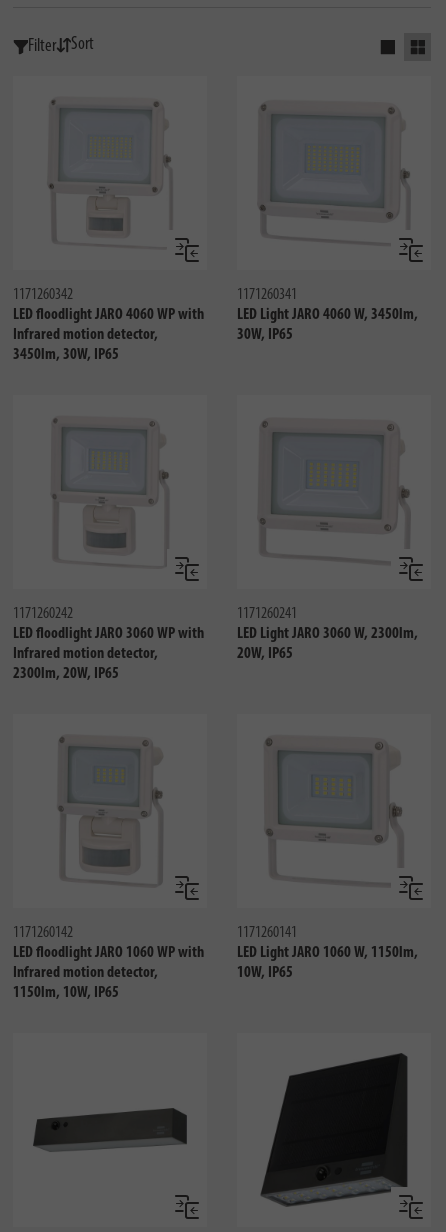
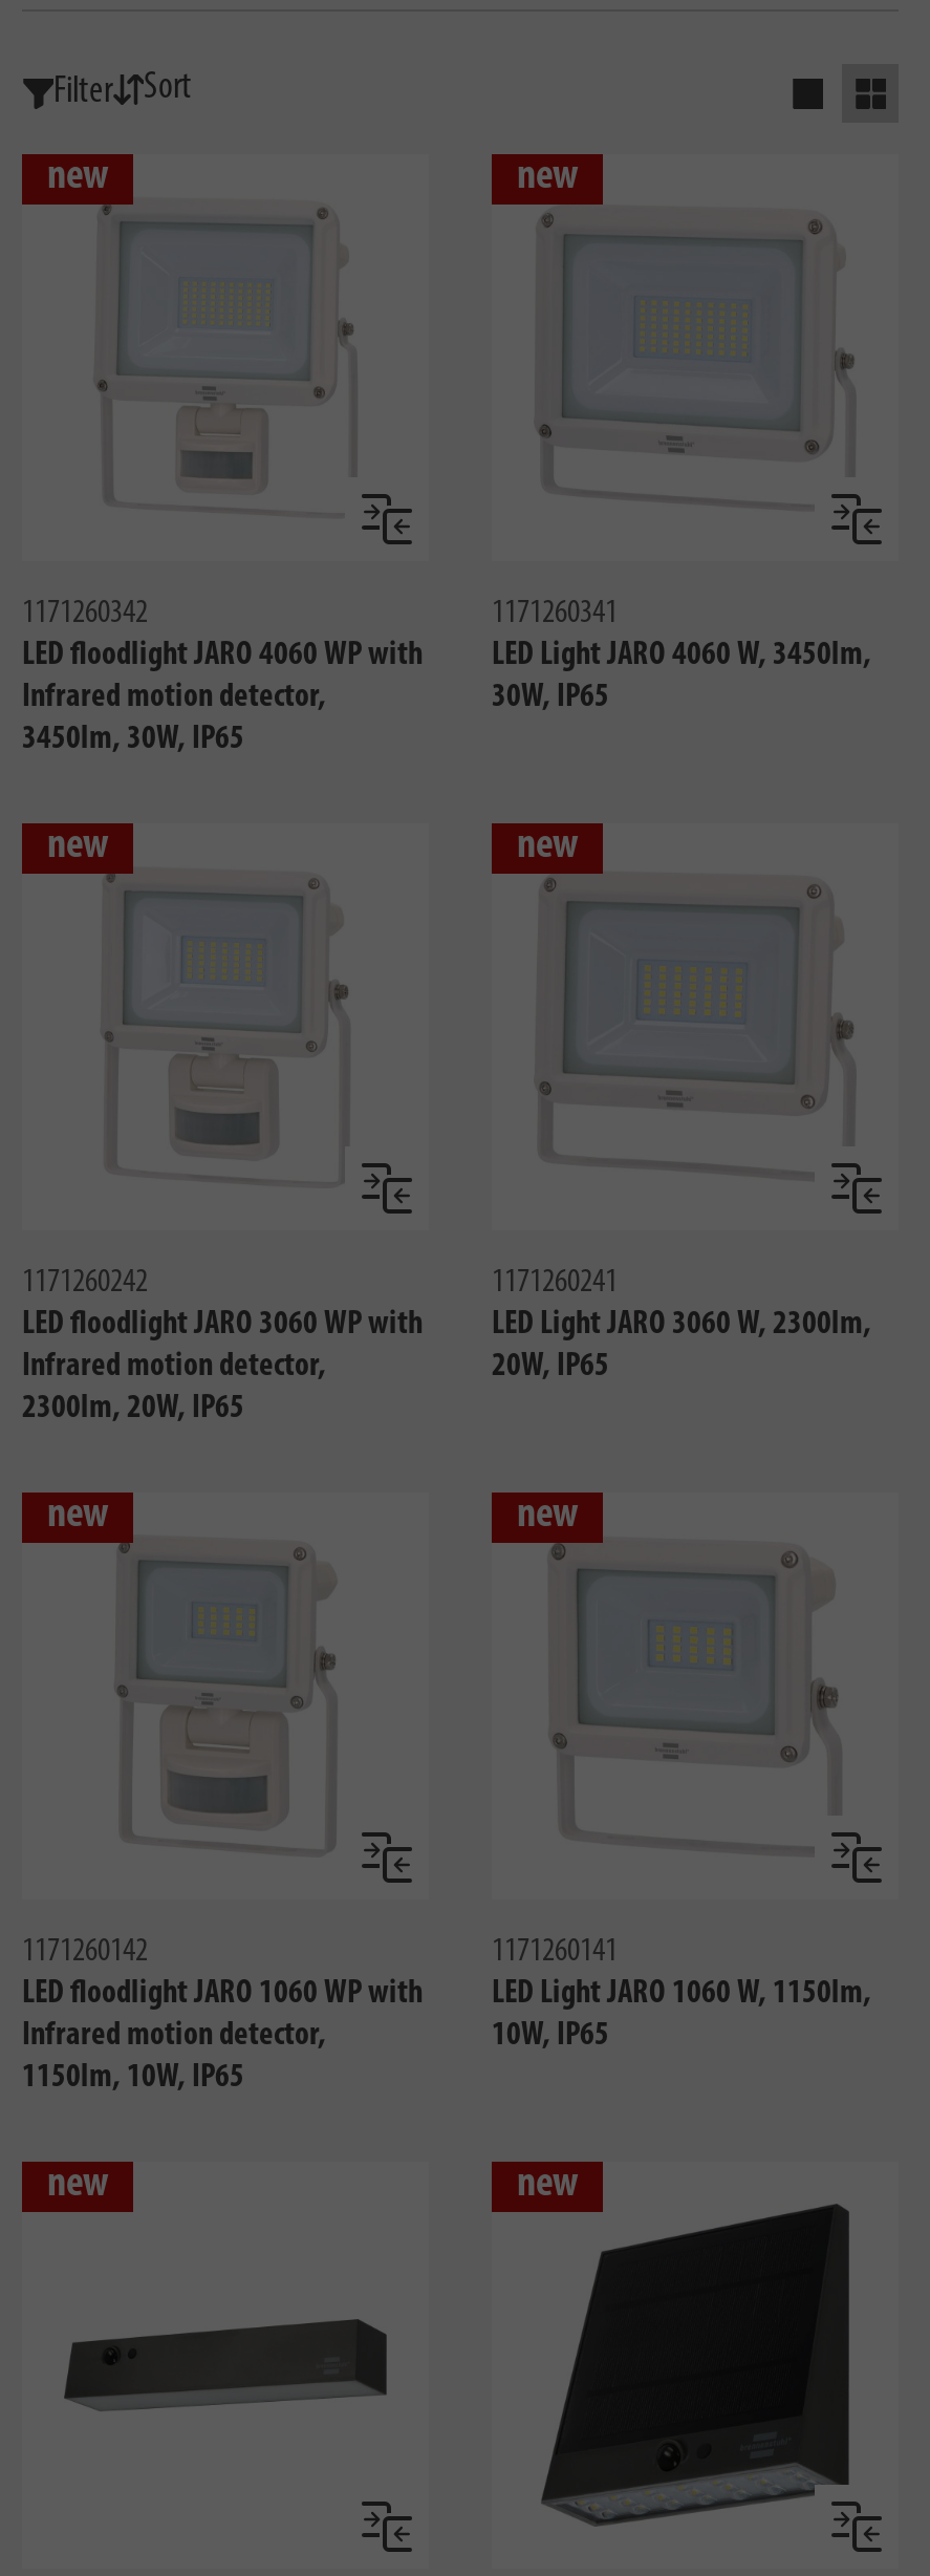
+ new

+ new

+ new

+ new

+ new

+ new

+ new

+ new
